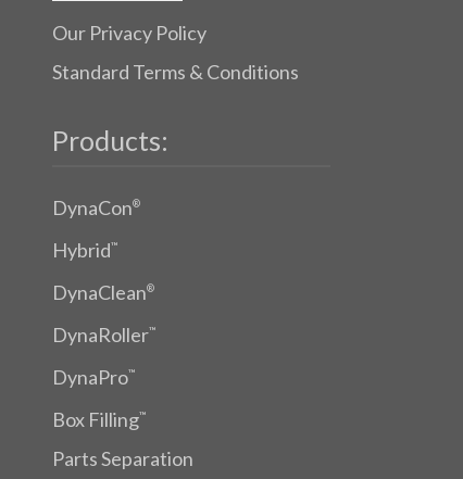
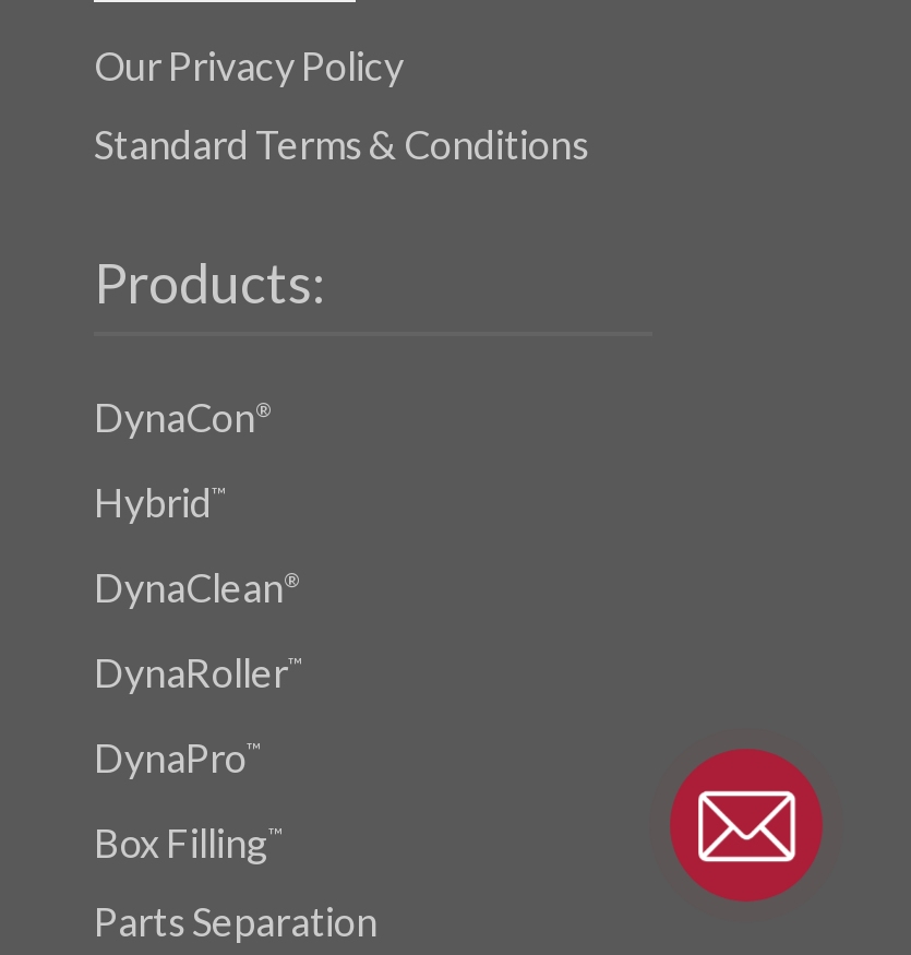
+ [image]
